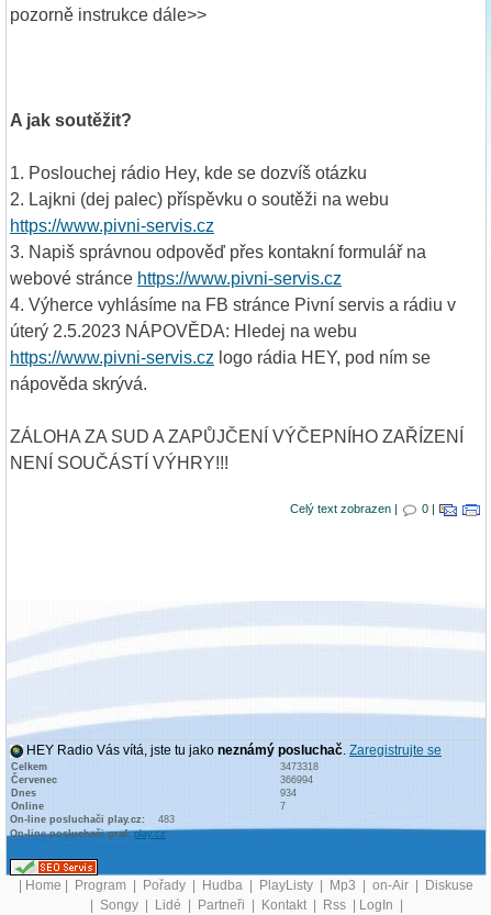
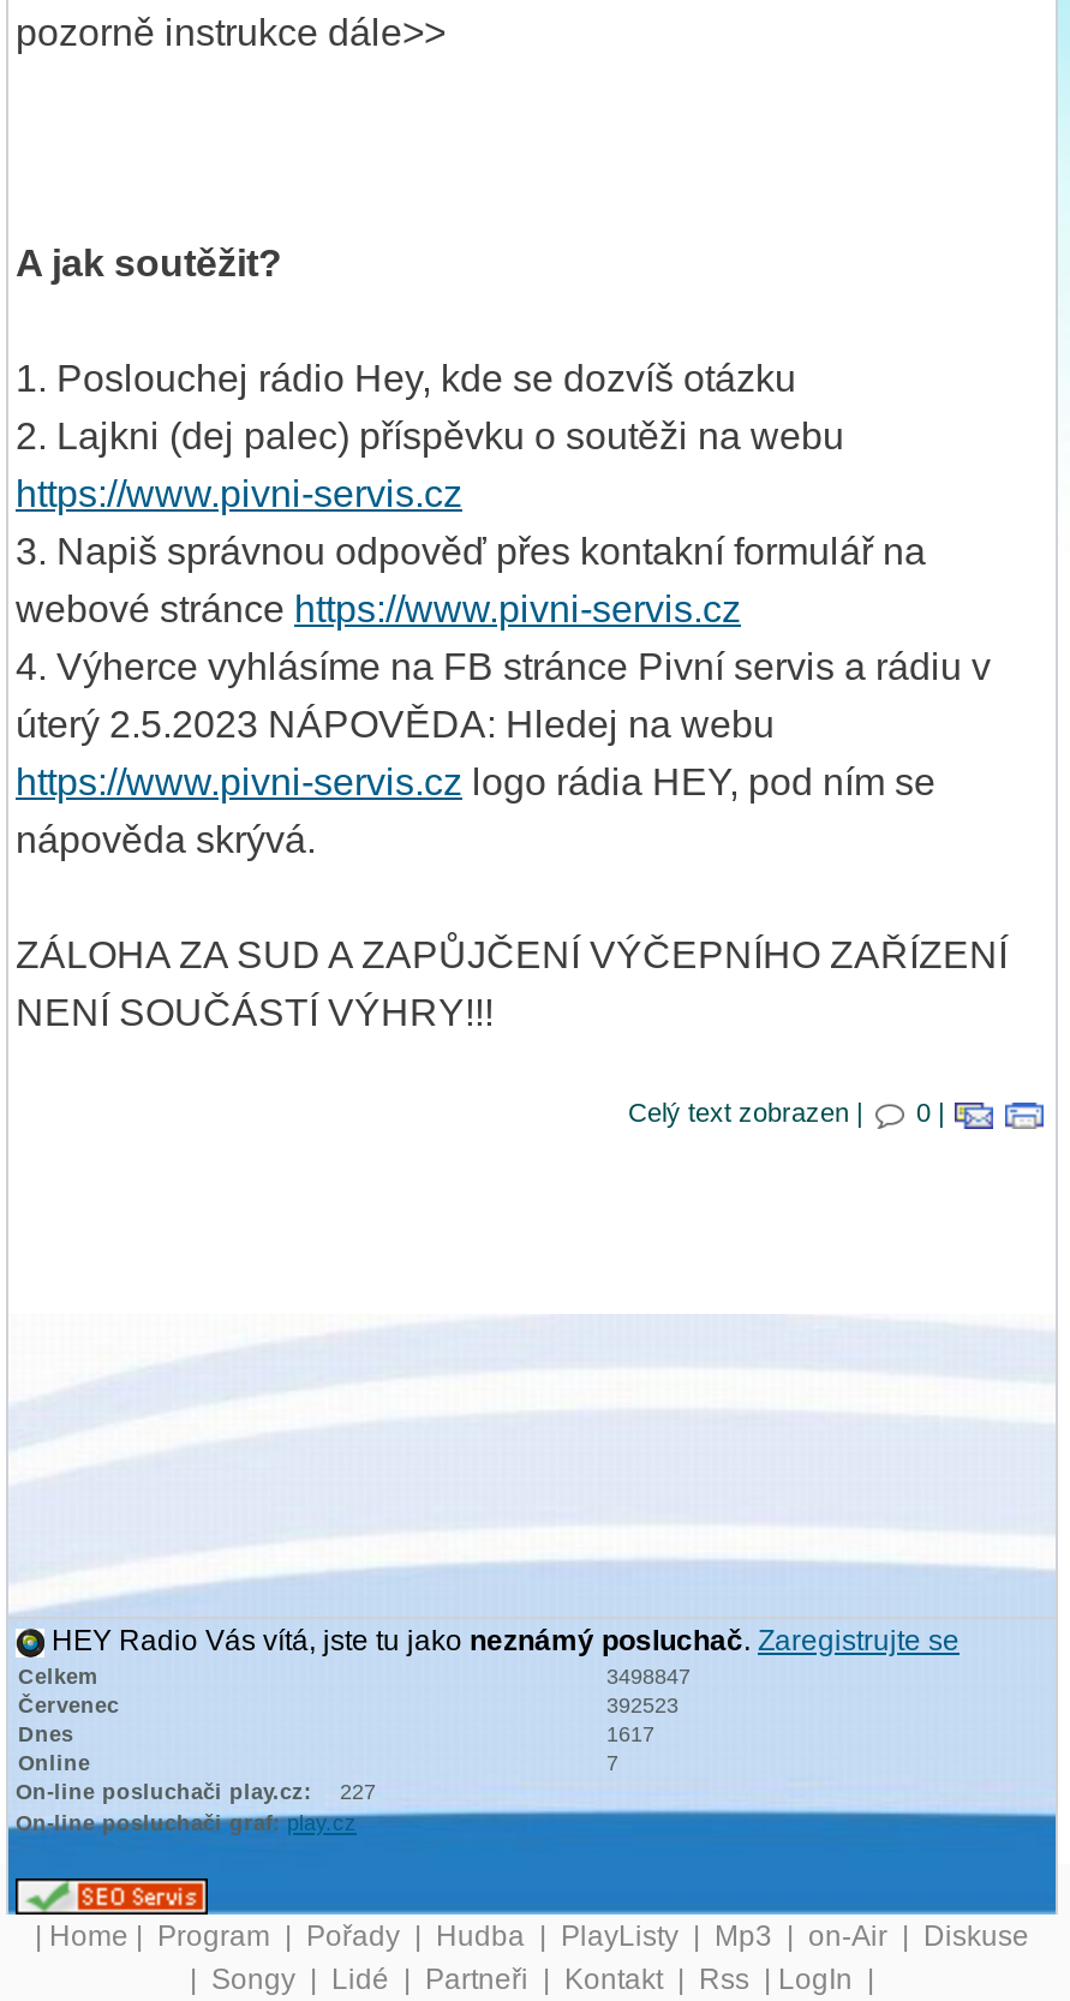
- 3473318
+ 3498847

- 366994
+ 392523

- 934
+ 1617

- On-line posluchači play.cz: 483
+ On-line posluchači play.cz: 227
